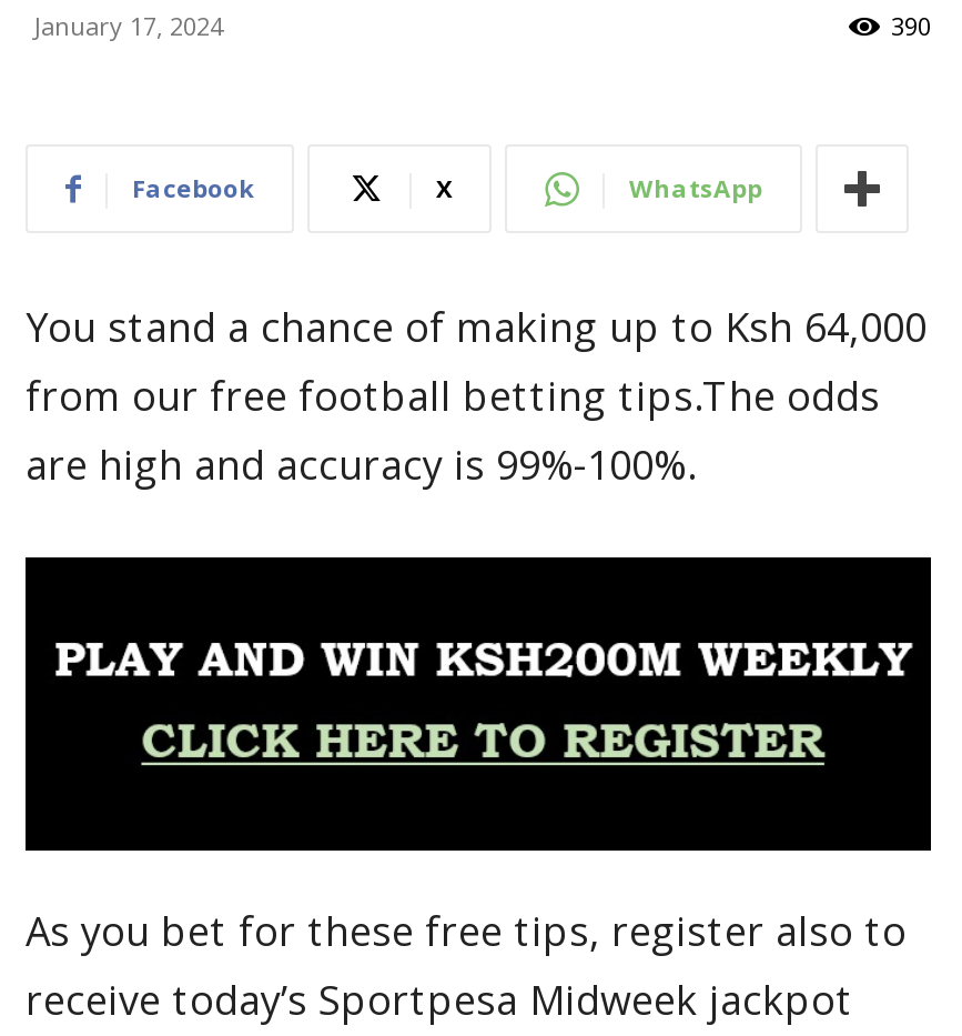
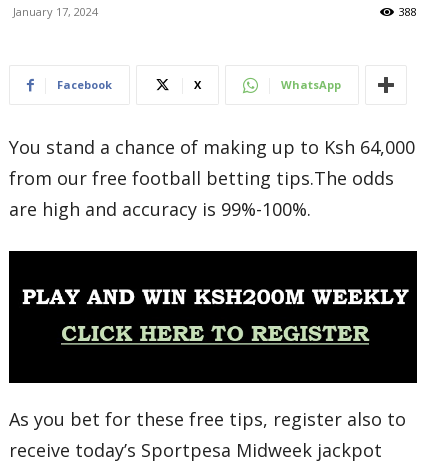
- 390
+ 388
